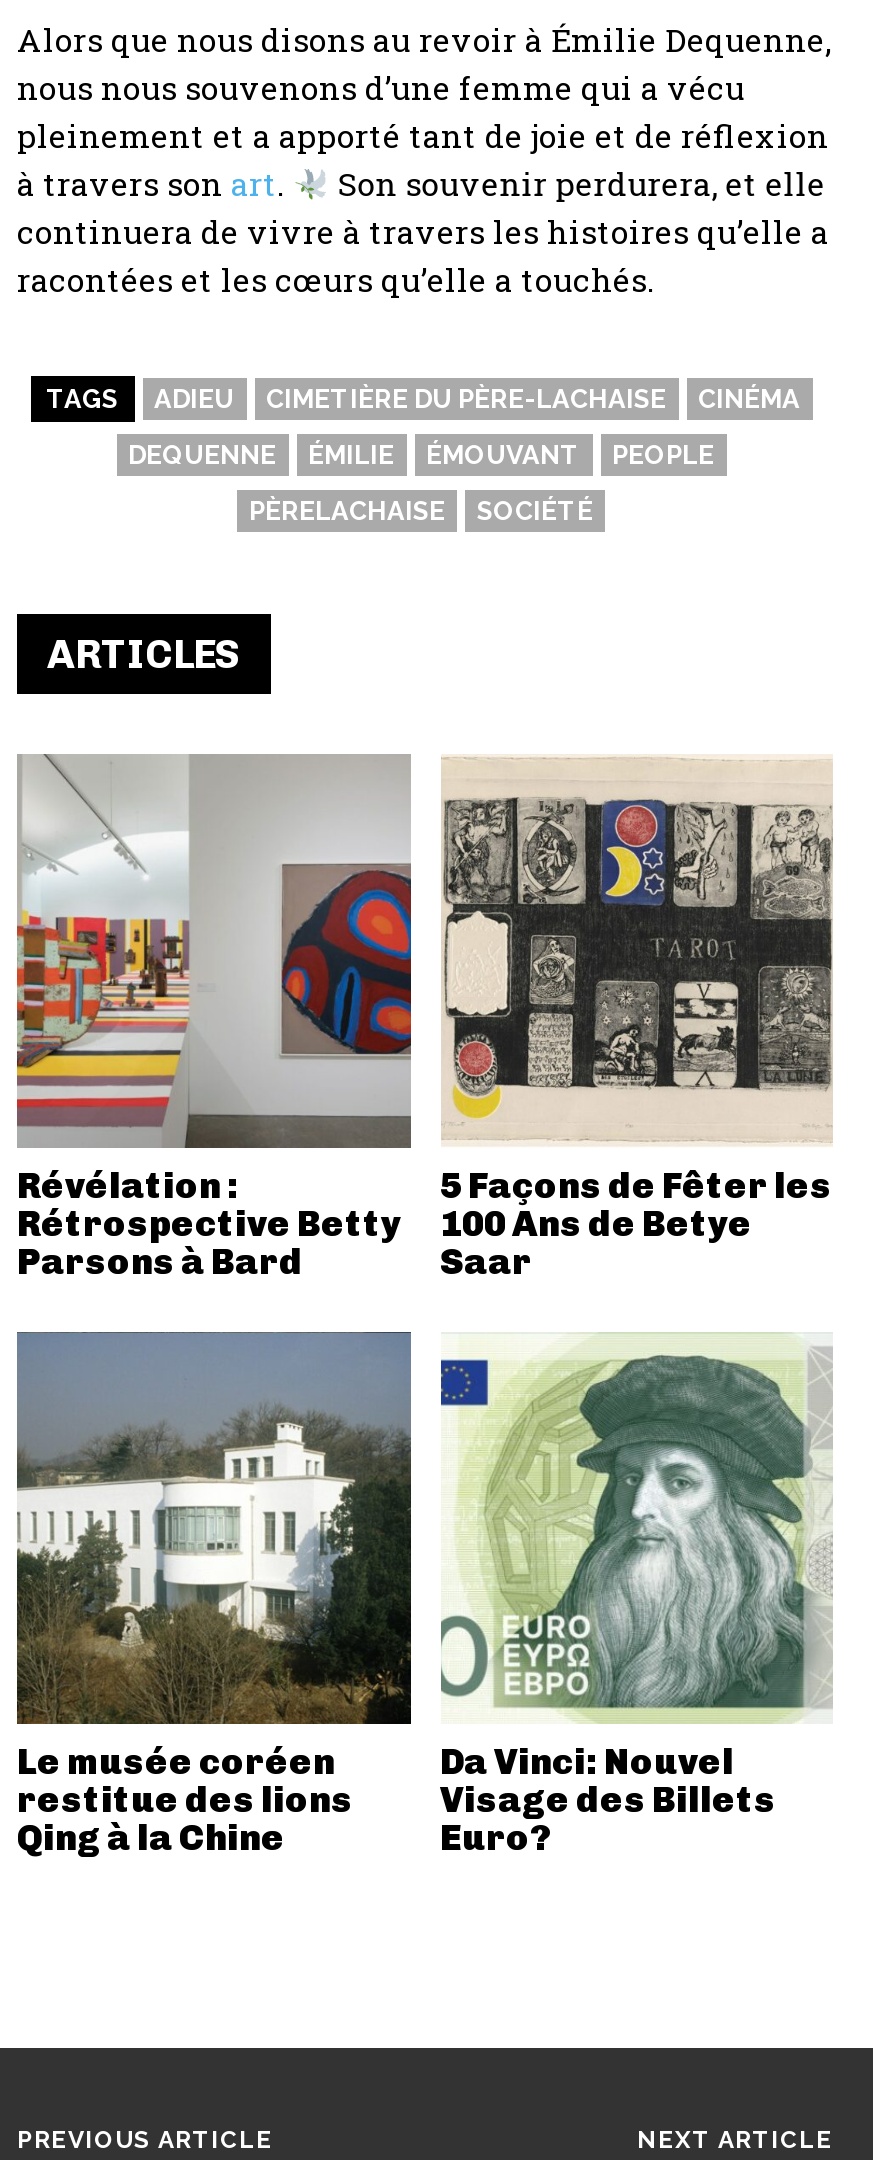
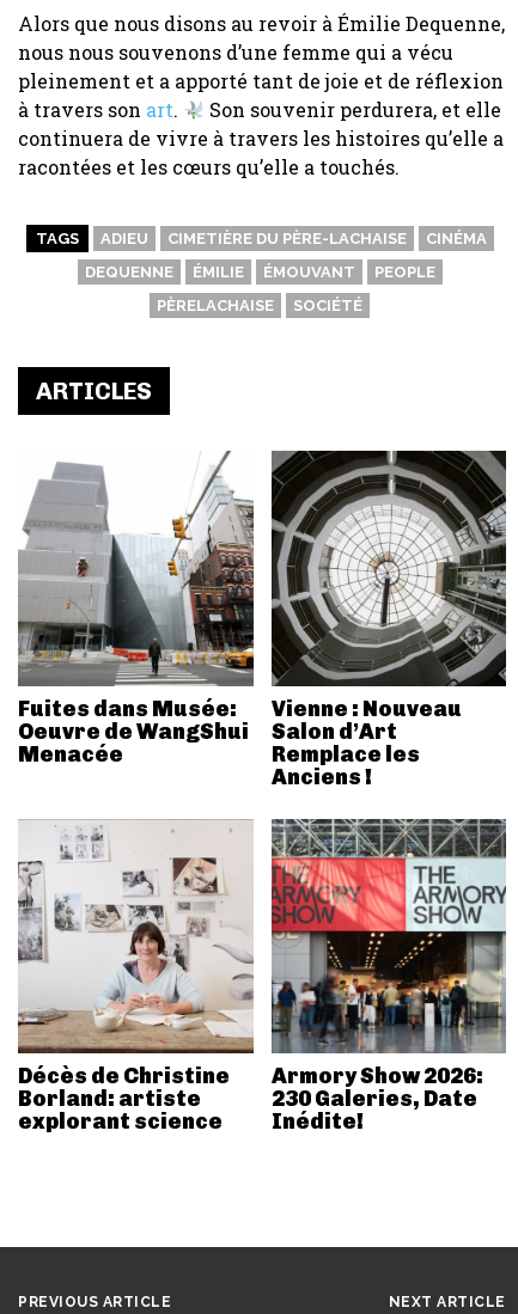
- [image]
- Révélation :
- Rétrospective Betty
- Parsons à Bard
+ [image]
+ Fuites dans Musée:
+ Oeuvre de WangShui
+ Menacée

- [image]
- 5 Façons de Fêter les
- 100 Ans de Betye
- Saar
+ [image]
+ Vienne : Nouveau
+ Salon d’Art
+ Remplace les
+ Anciens !

- [image]
- Le musée coréen
- restitue des lions
- Qing à la Chine
+ [image]
+ Décès de Christine
+ Borland: artiste
+ explorant science

- [image]
- Da Vinci: Nouvel
- Visage des Billets
- Euro?
+ [image]
+ Armory Show 2026:
+ 230 Galeries, Date
+ Inédite!
